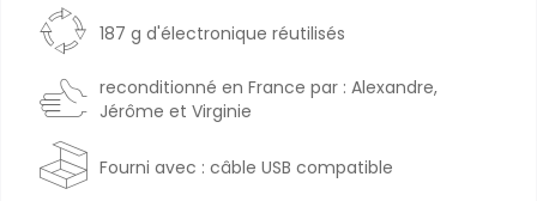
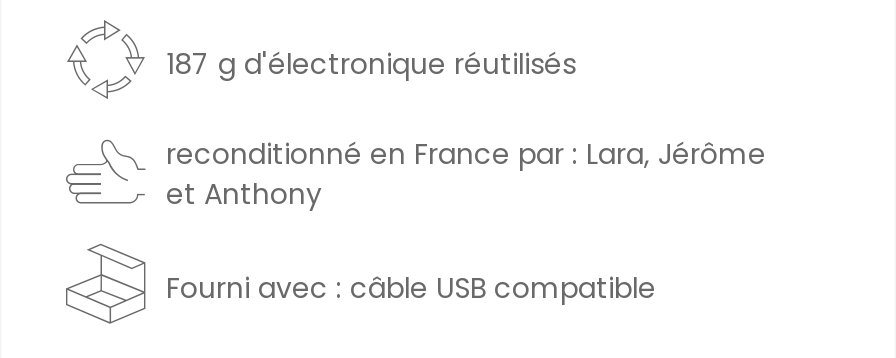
- reconditionné en France par : Alexandre,
- Jérôme et Virginie
+ reconditionné en France par : Lara, Jérôme
+ et Anthony
